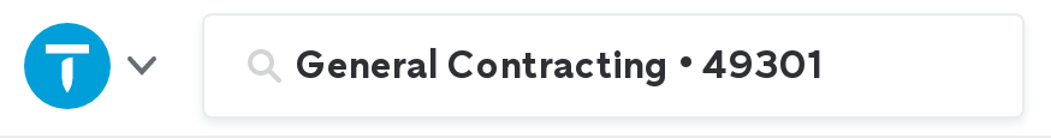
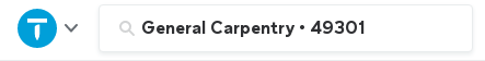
- General Contracting • 49301
+ General Carpentry • 49301
